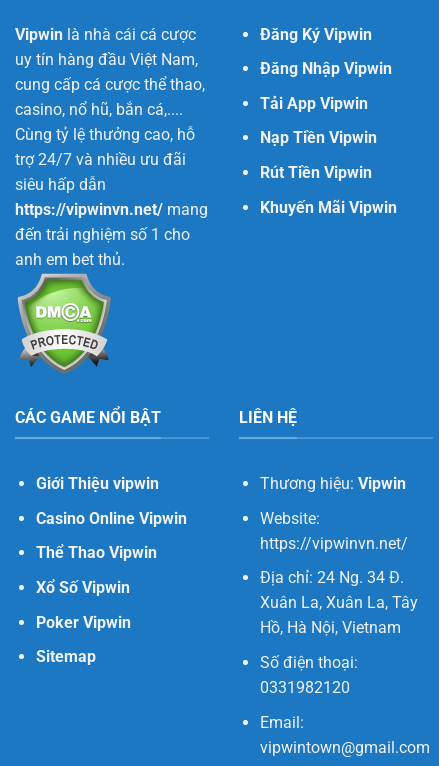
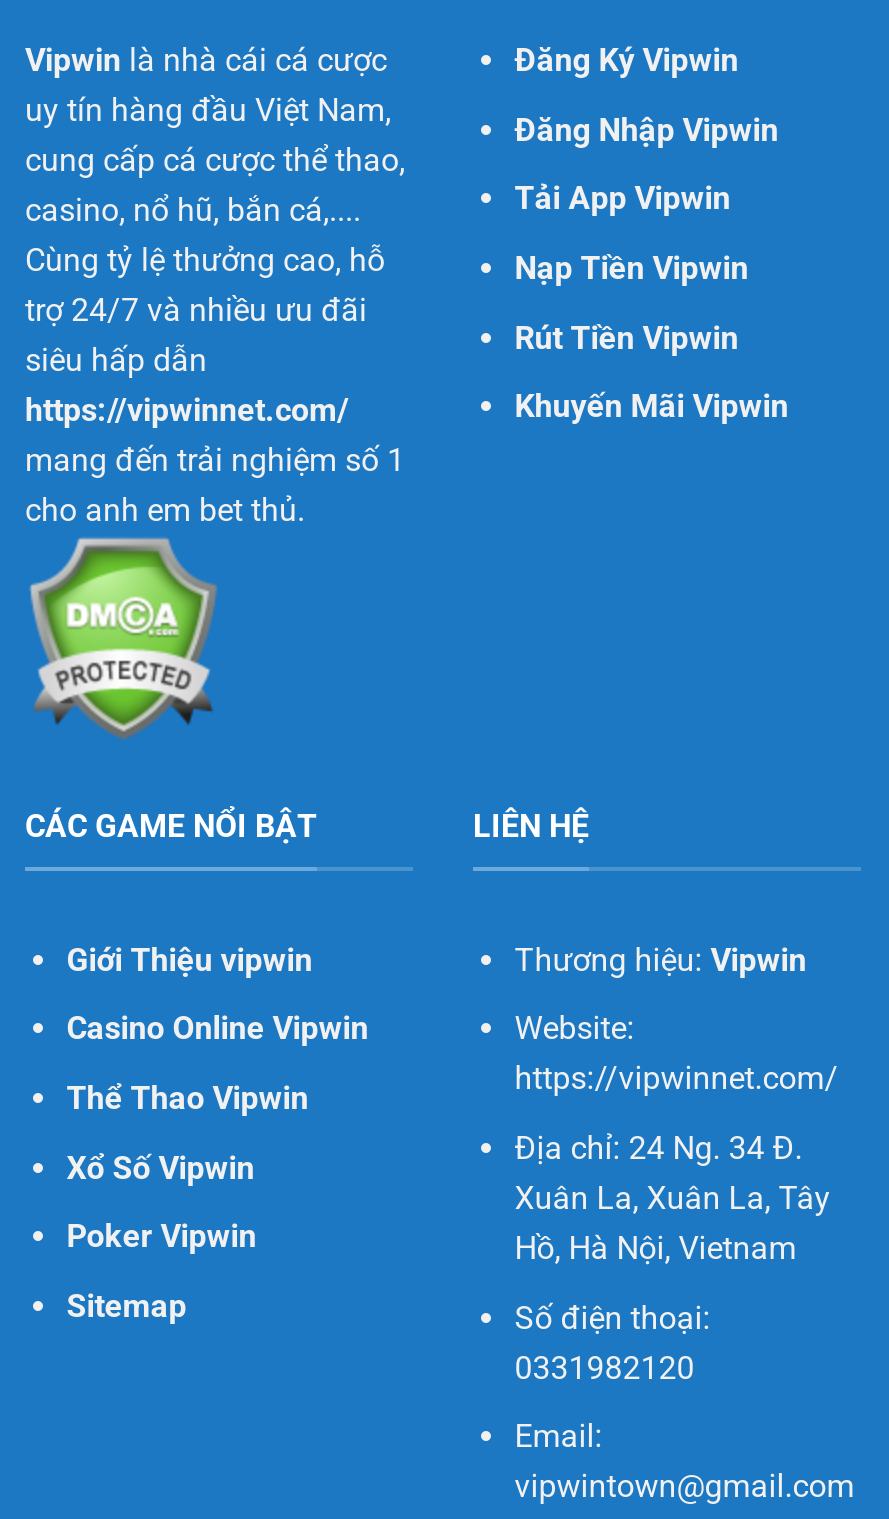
- https://vipwinvn.net/ mang
- đến trải nghiệm số 1 cho
- anh em bet thủ.
+ https://vipwinnet.com/
+ mang đến trải nghiệm số 1
+ cho anh em bet thủ.

- https://vipwinvn.net/
+ https://vipwinnet.com/
